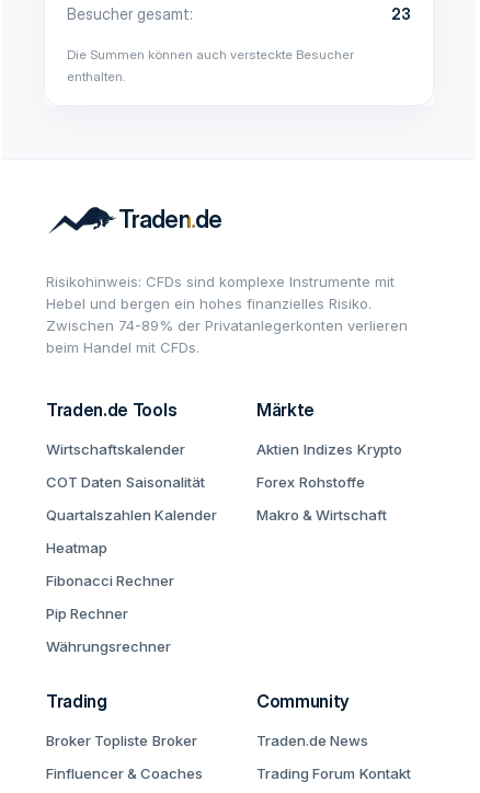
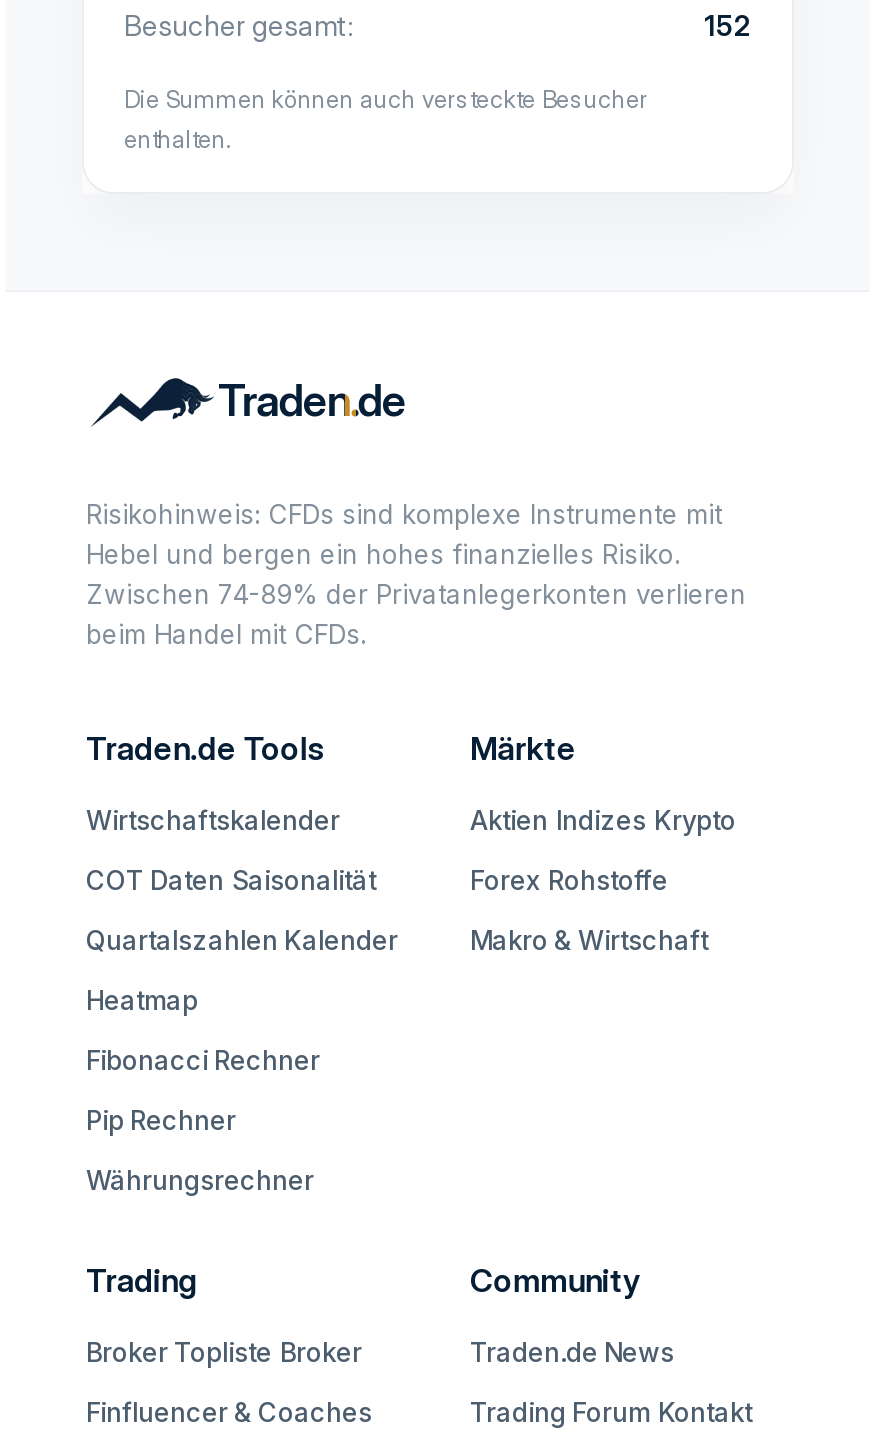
- 23
+ 152
